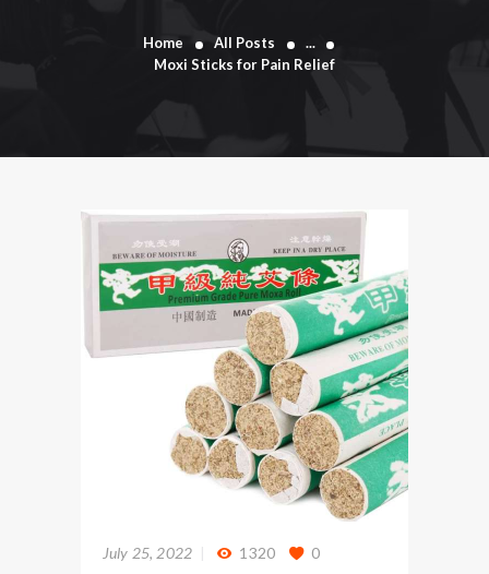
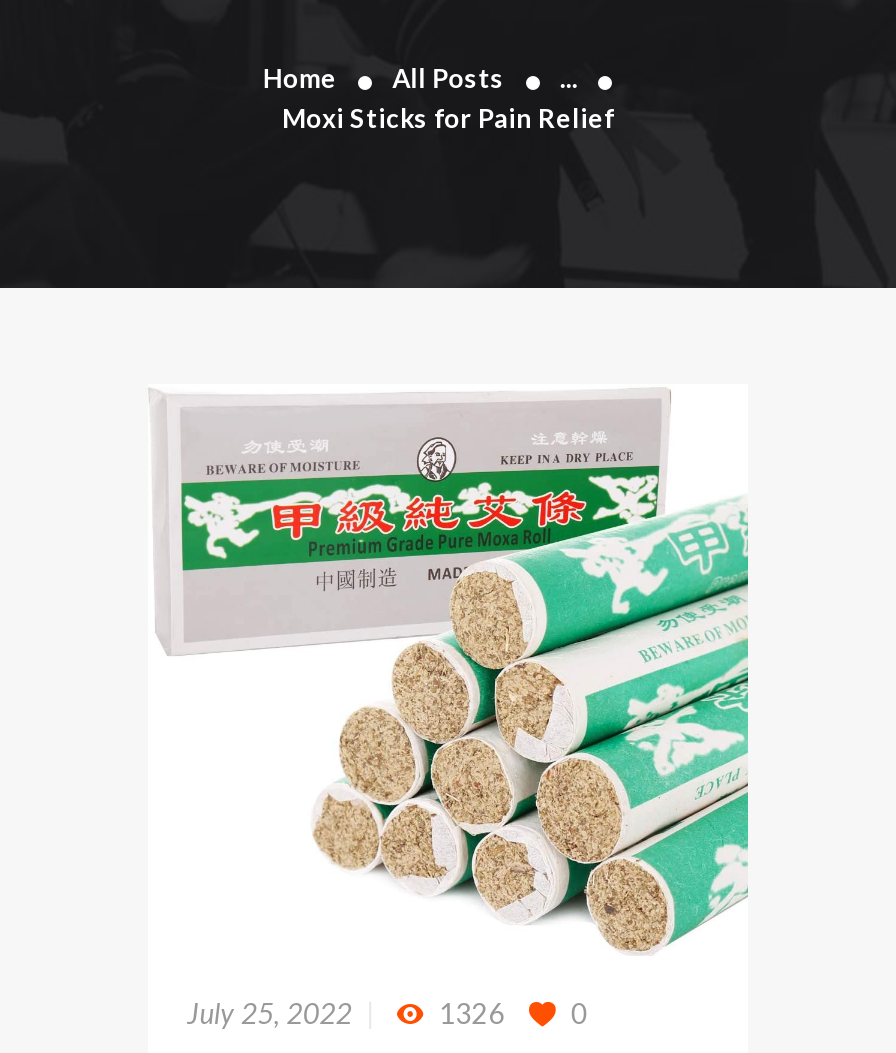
- 1320 0
+ 1326 0
